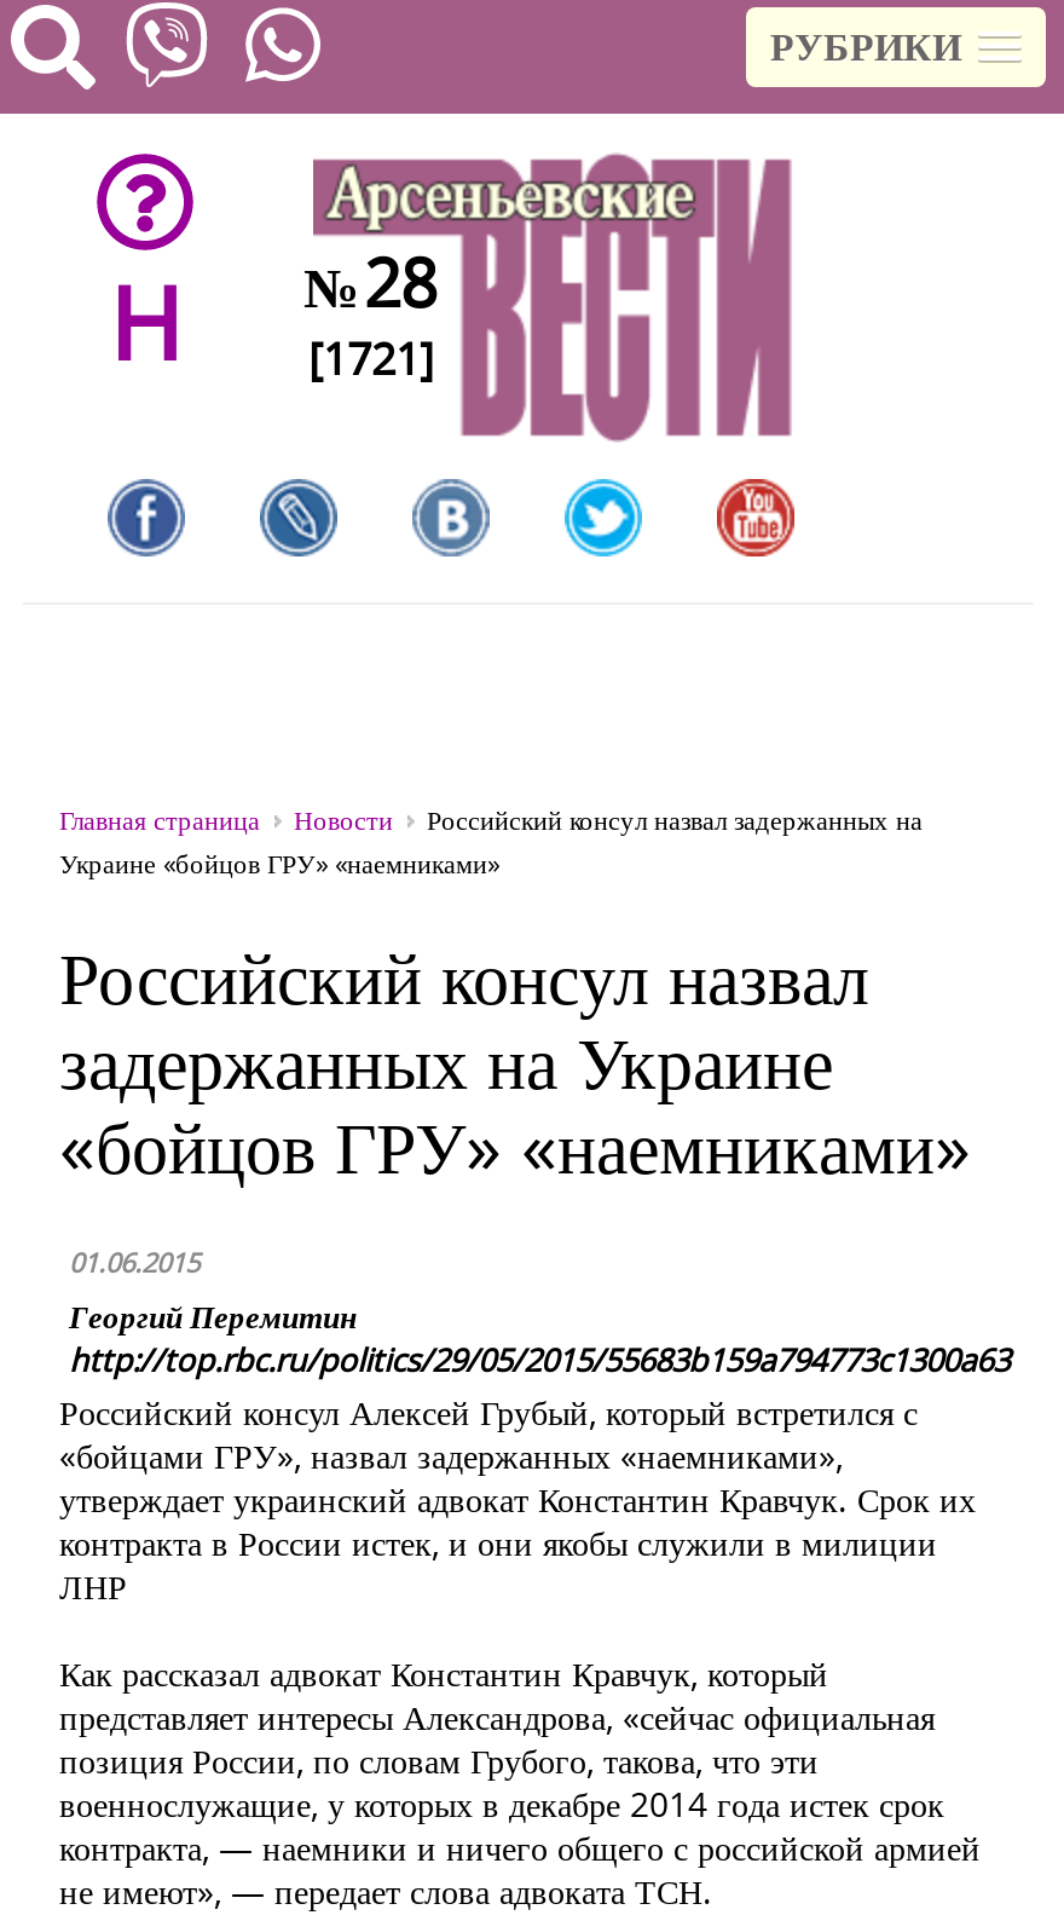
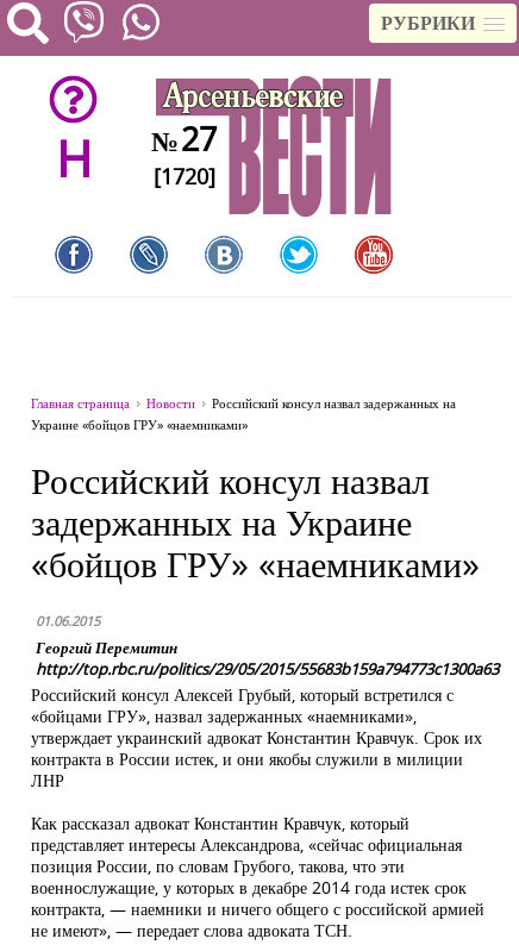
- H № 28
+ H № 27

- [1721]
+ [1720]
